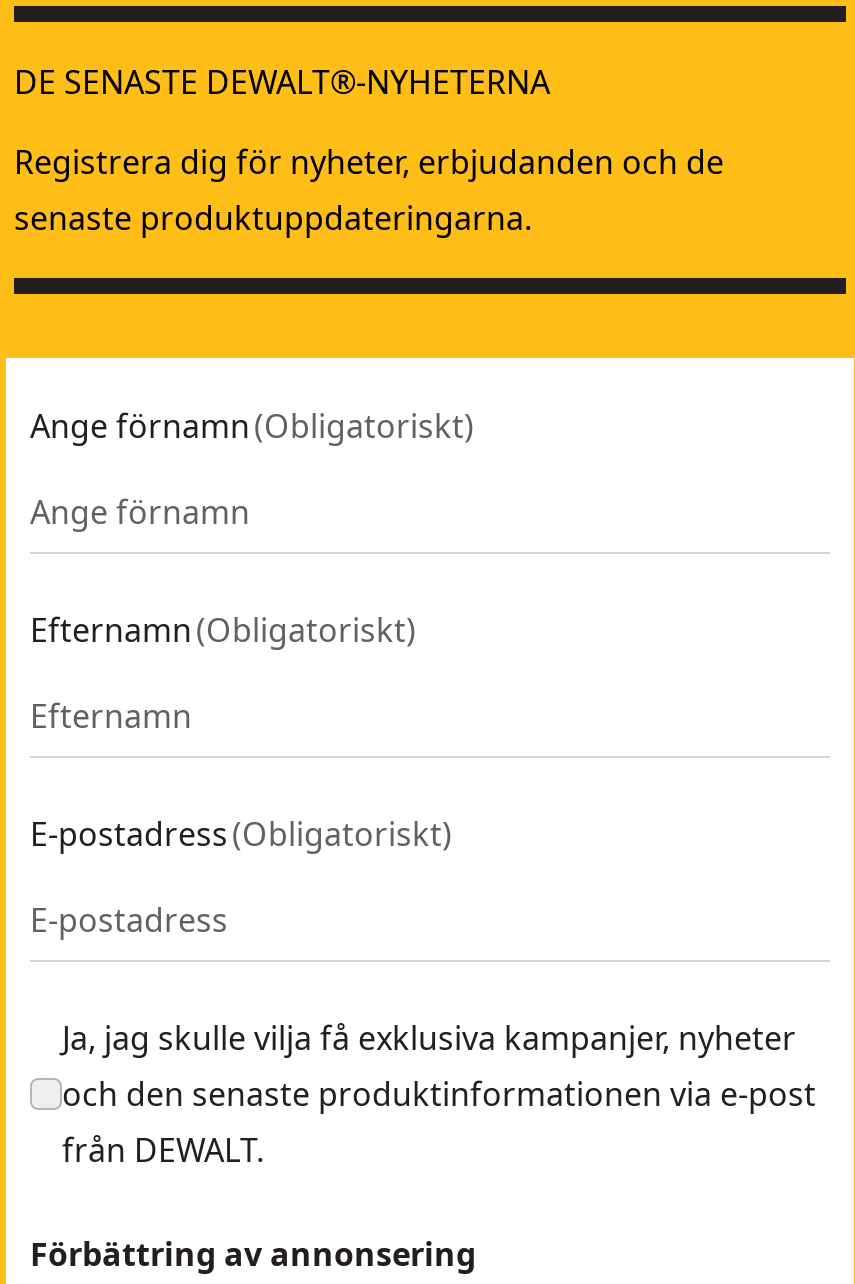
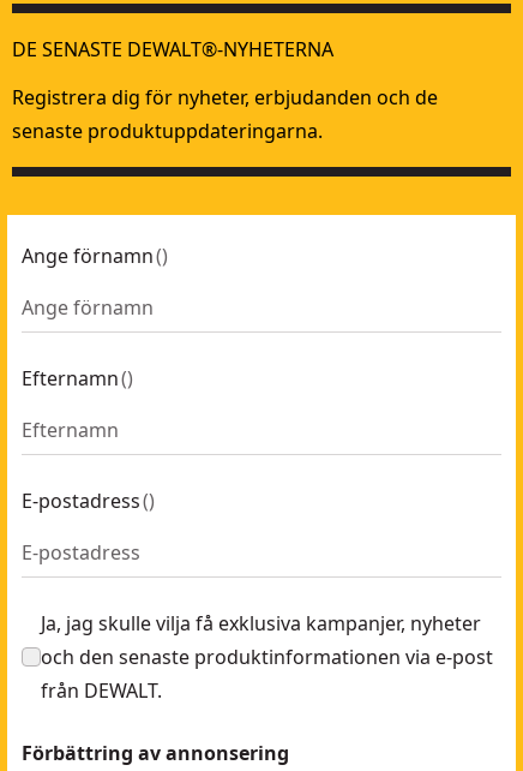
- Ange förnamn (Obligatoriskt)
+ Ange förnamn ()

- Efternamn (Obligatoriskt)
+ Efternamn ()

- E-postadress (Obligatoriskt)
+ E-postadress ()
